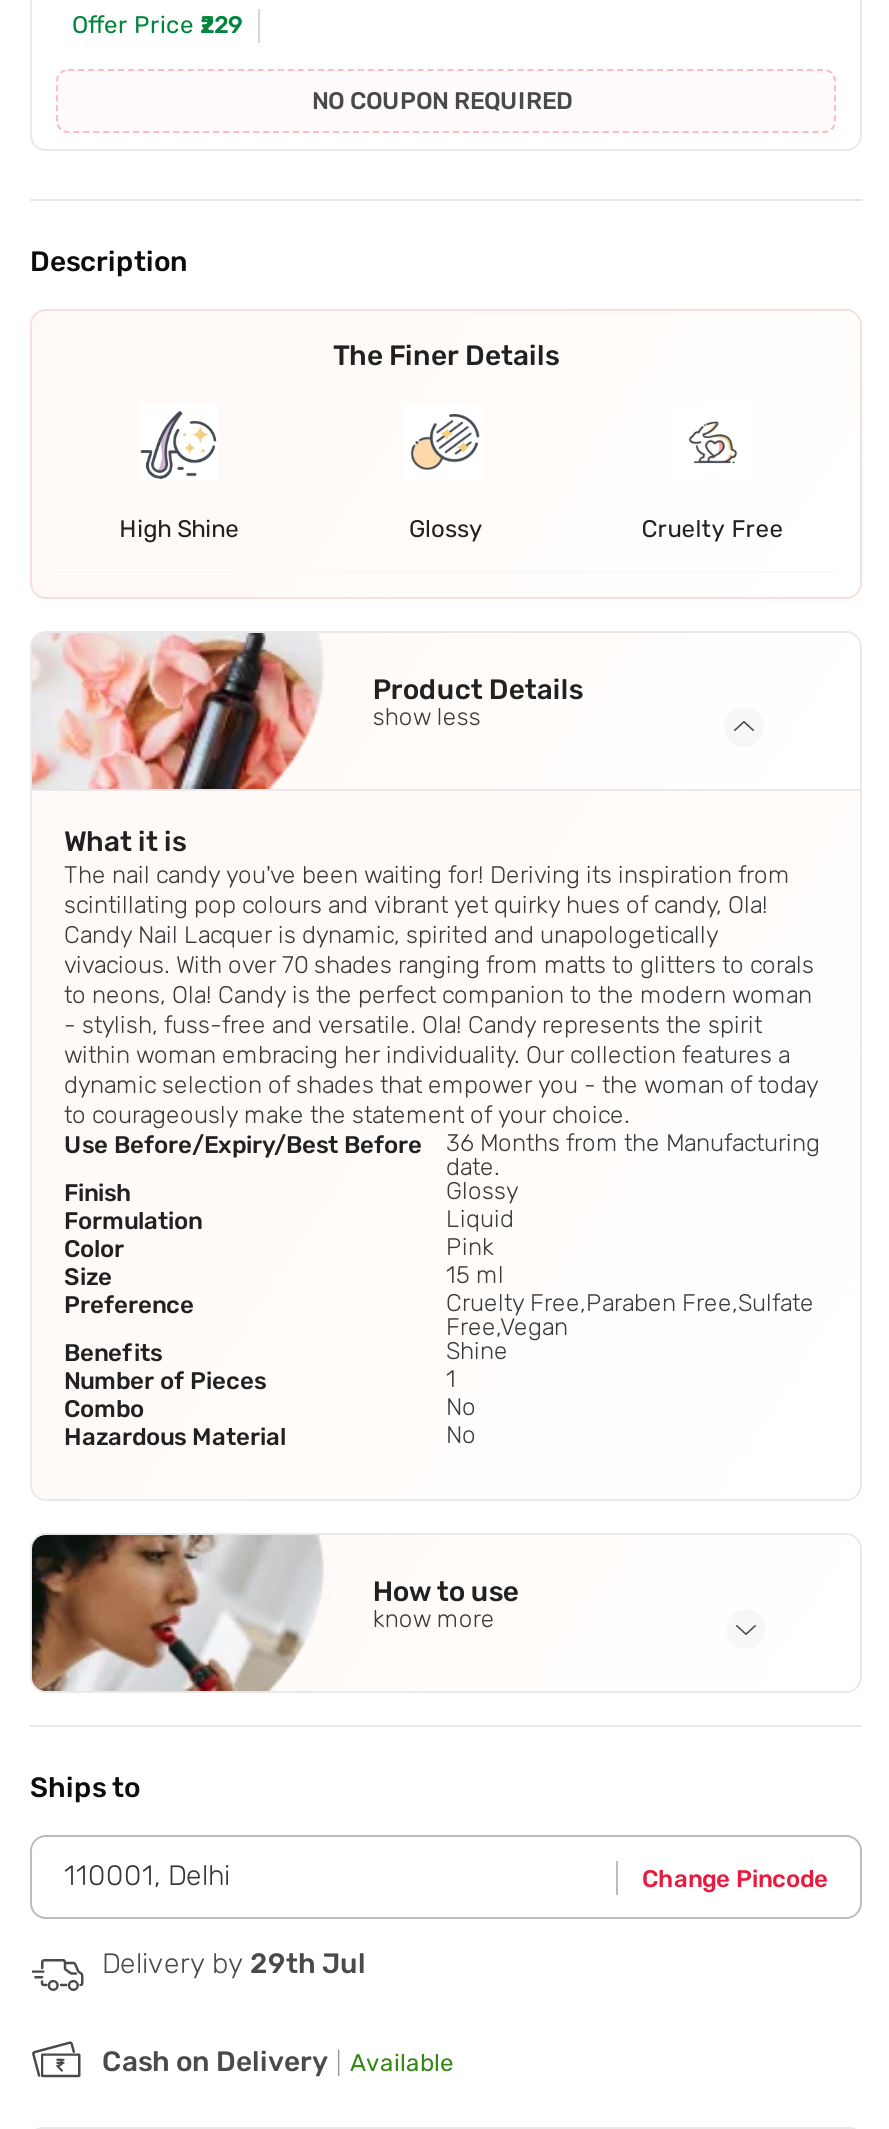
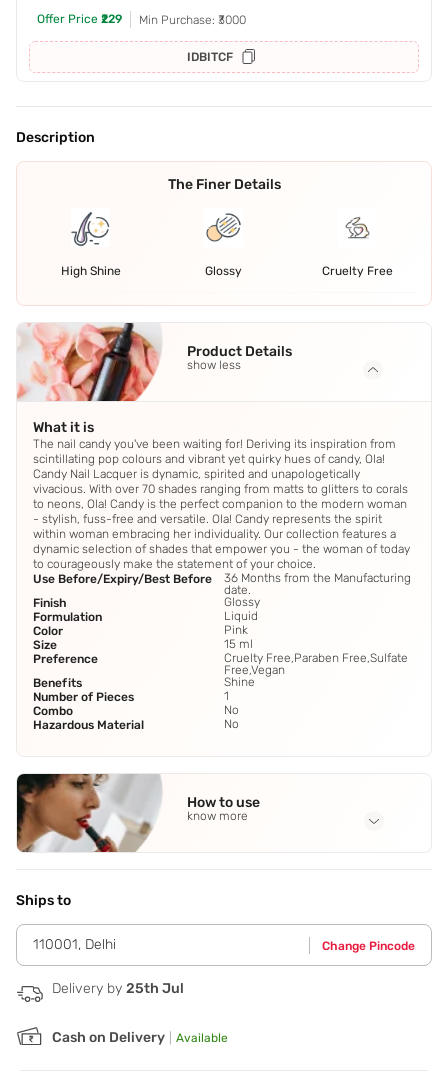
- NO COUPON REQUIRED
+ Min Purchase: ₹3000
+ IDBITCF

- Delivery by 29th Jul
+ Delivery by 25th Jul
